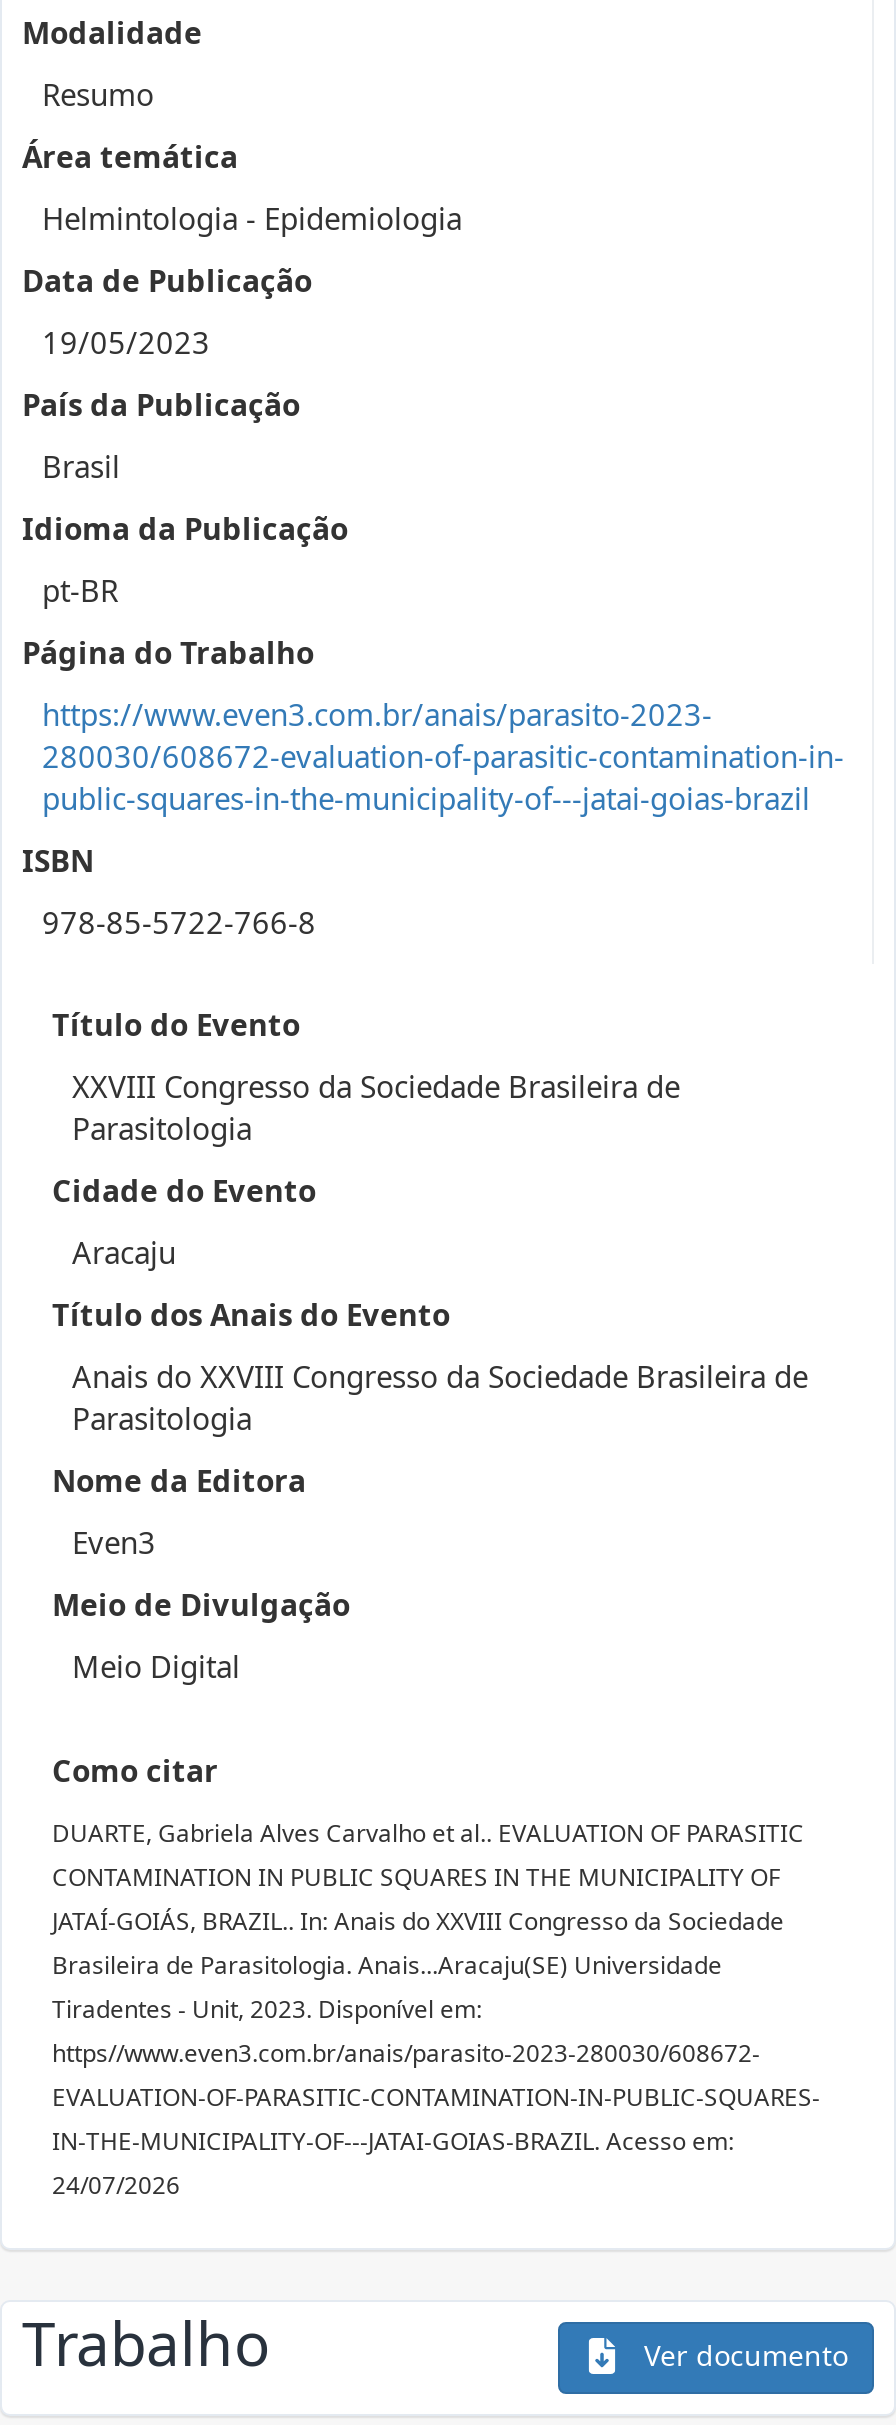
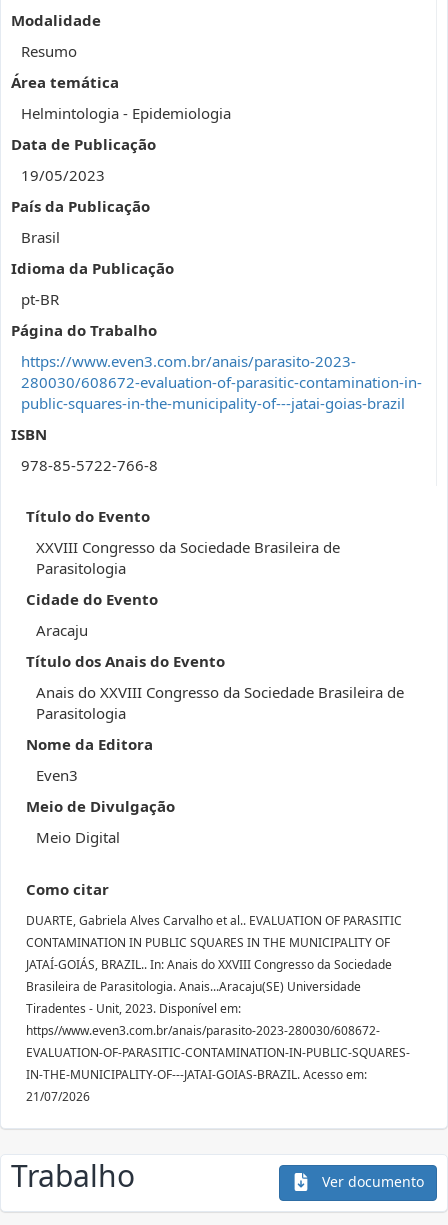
- 24/07/2026
+ 21/07/2026
